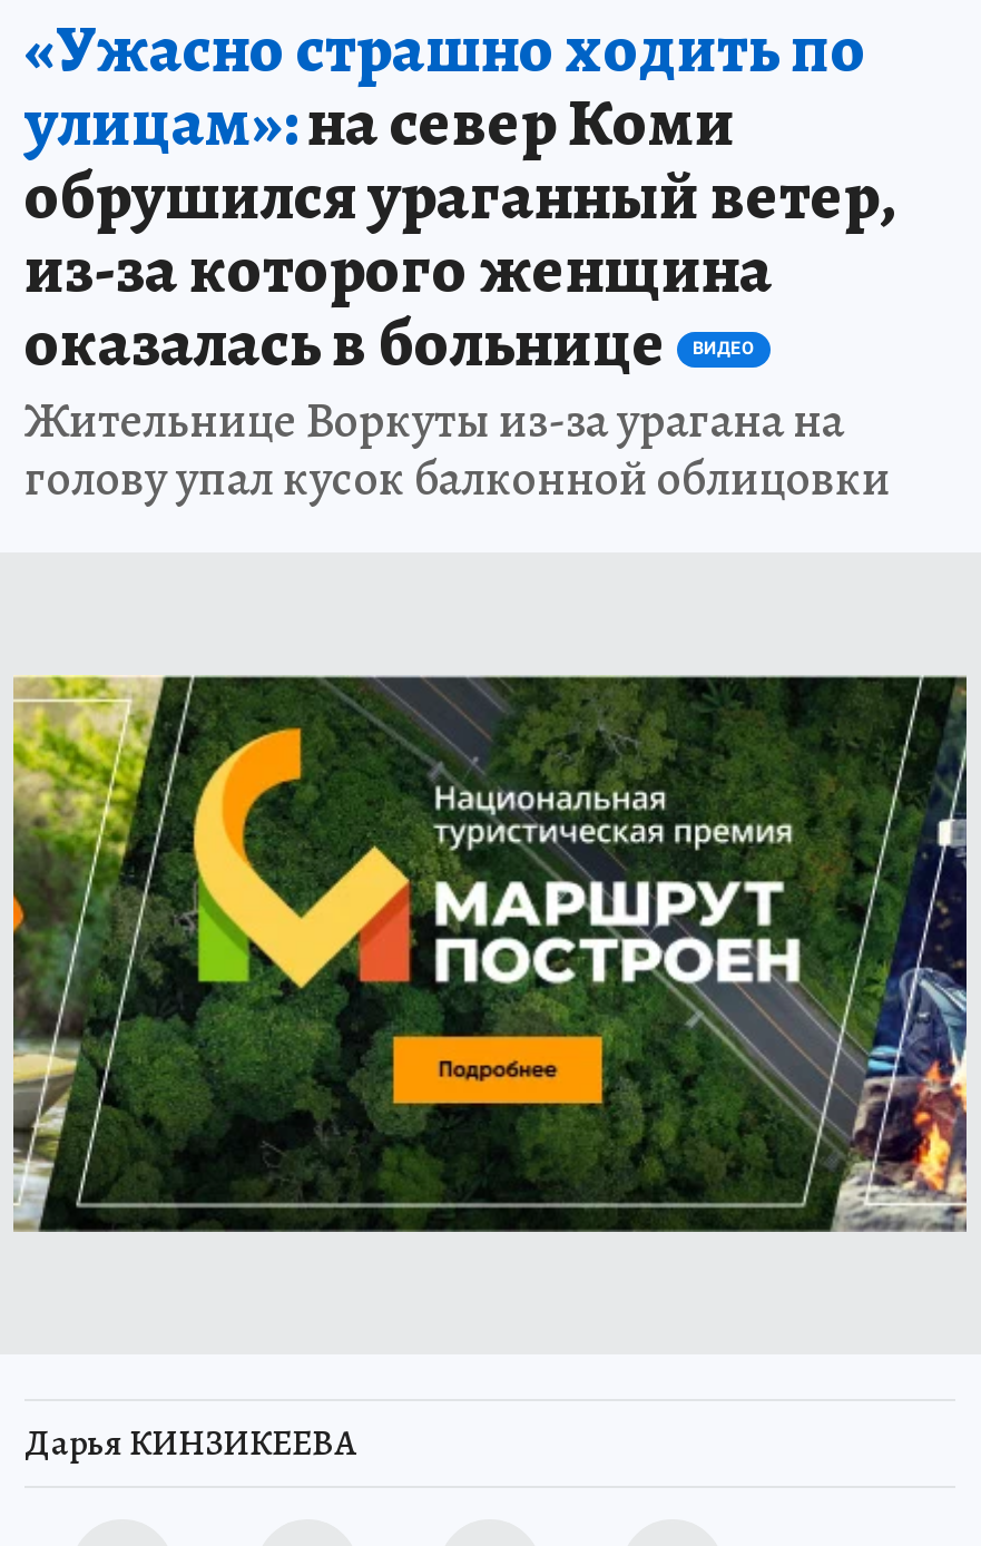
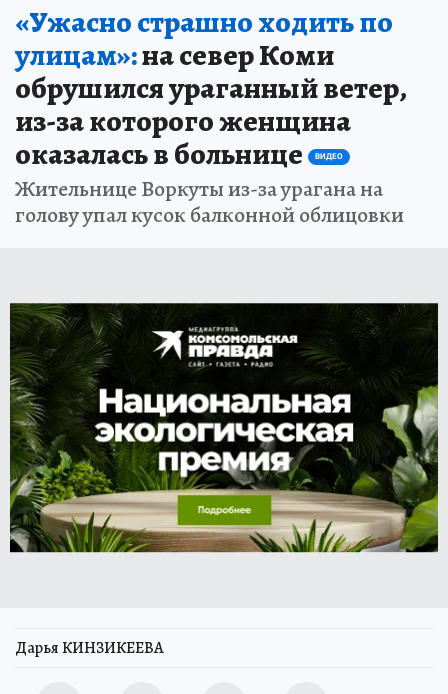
- [image]
+ [image]
